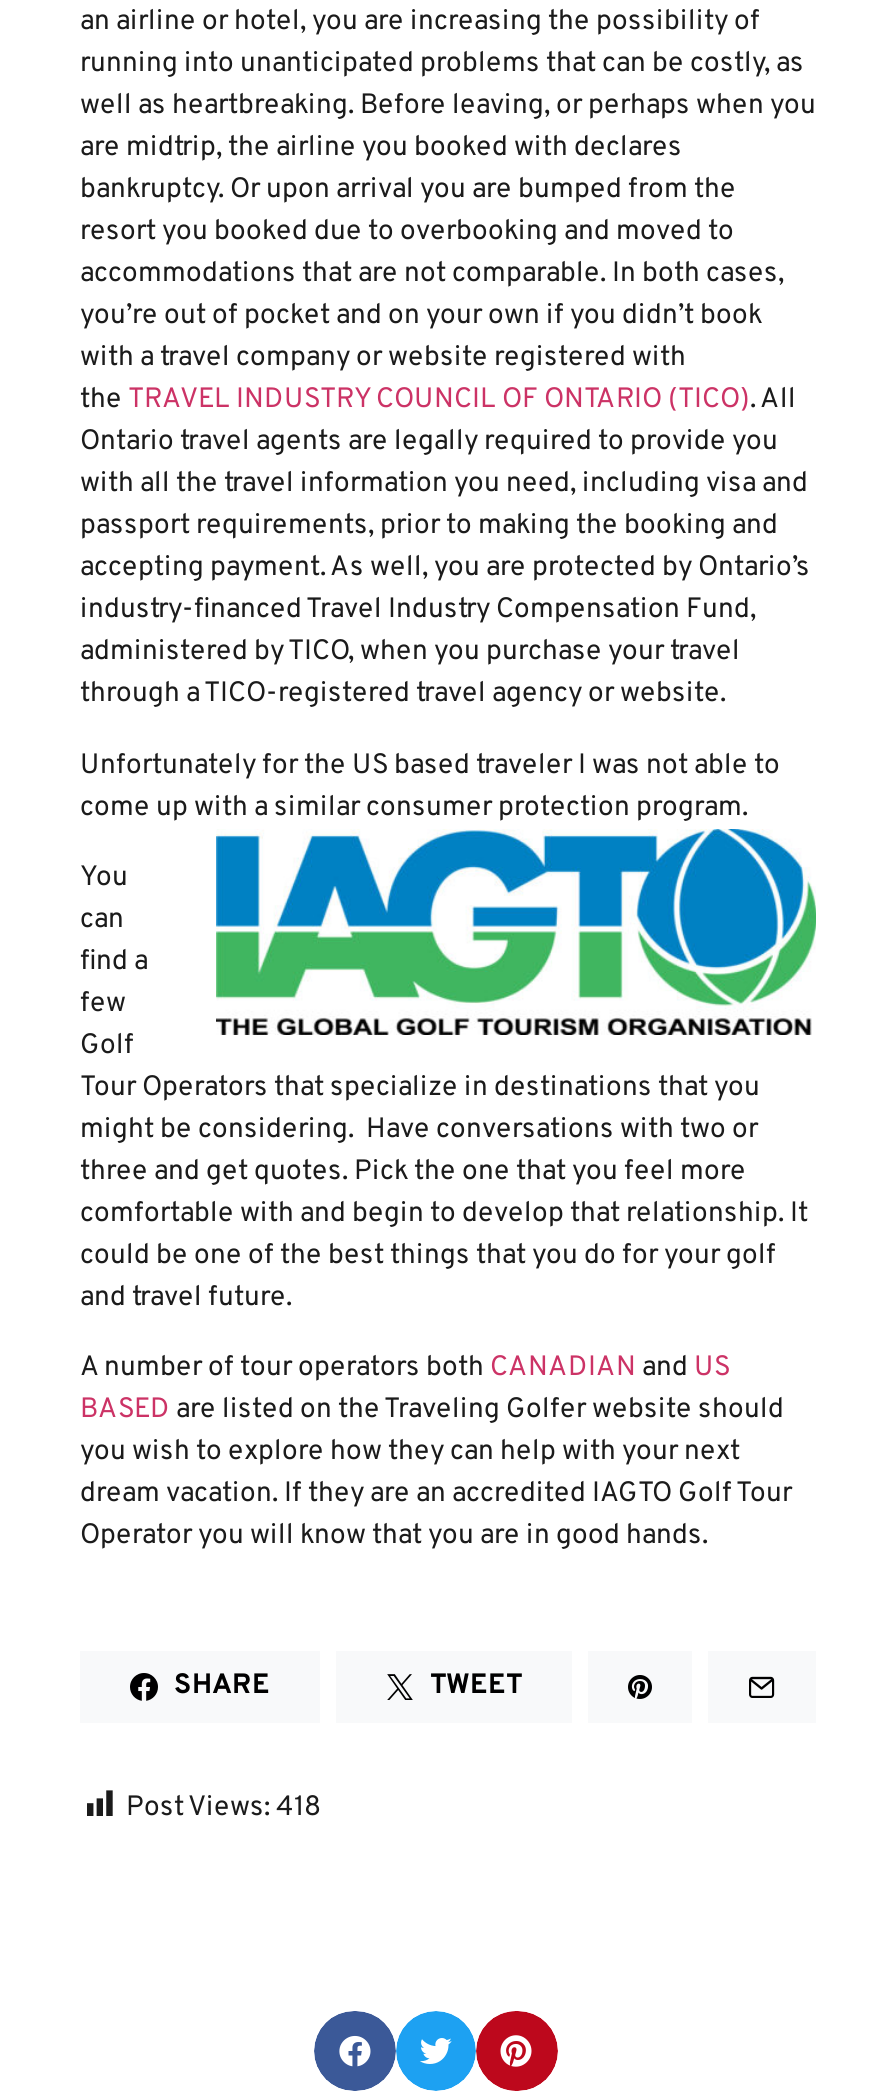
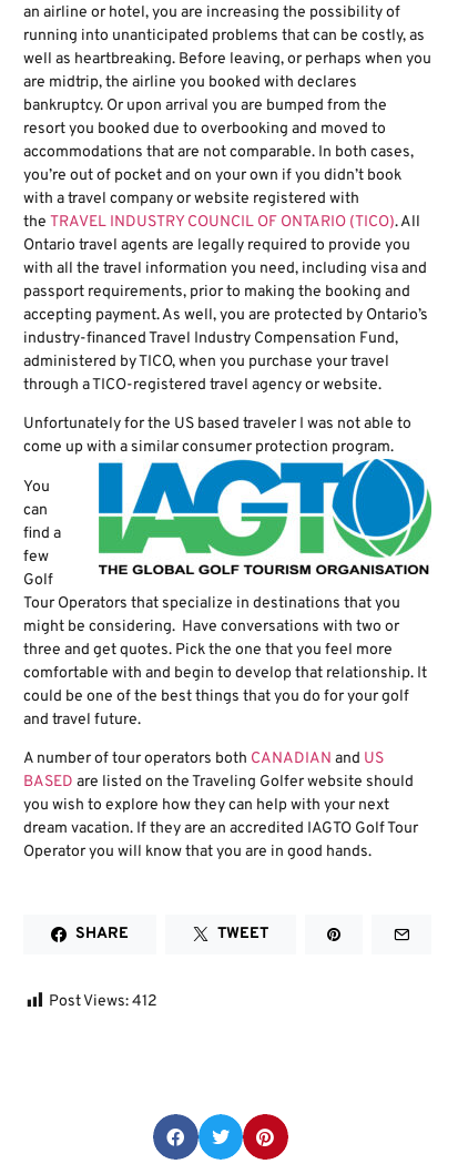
- Post Views: 418
+ Post Views: 412
